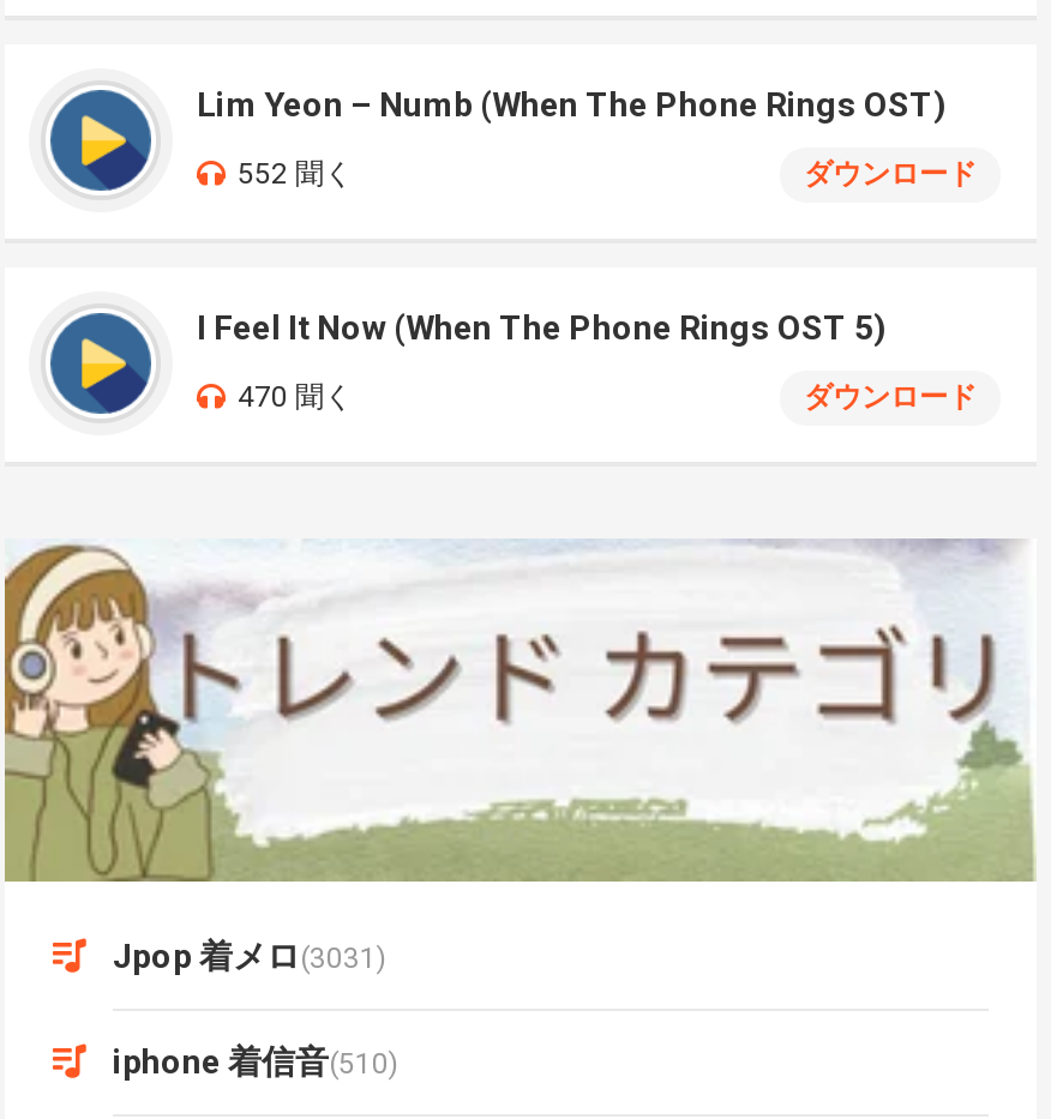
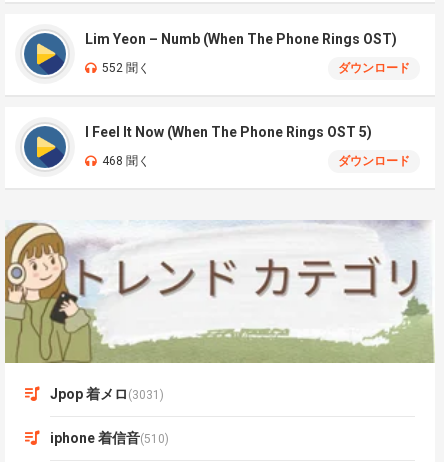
- 470 聞く
+ 468 聞く
